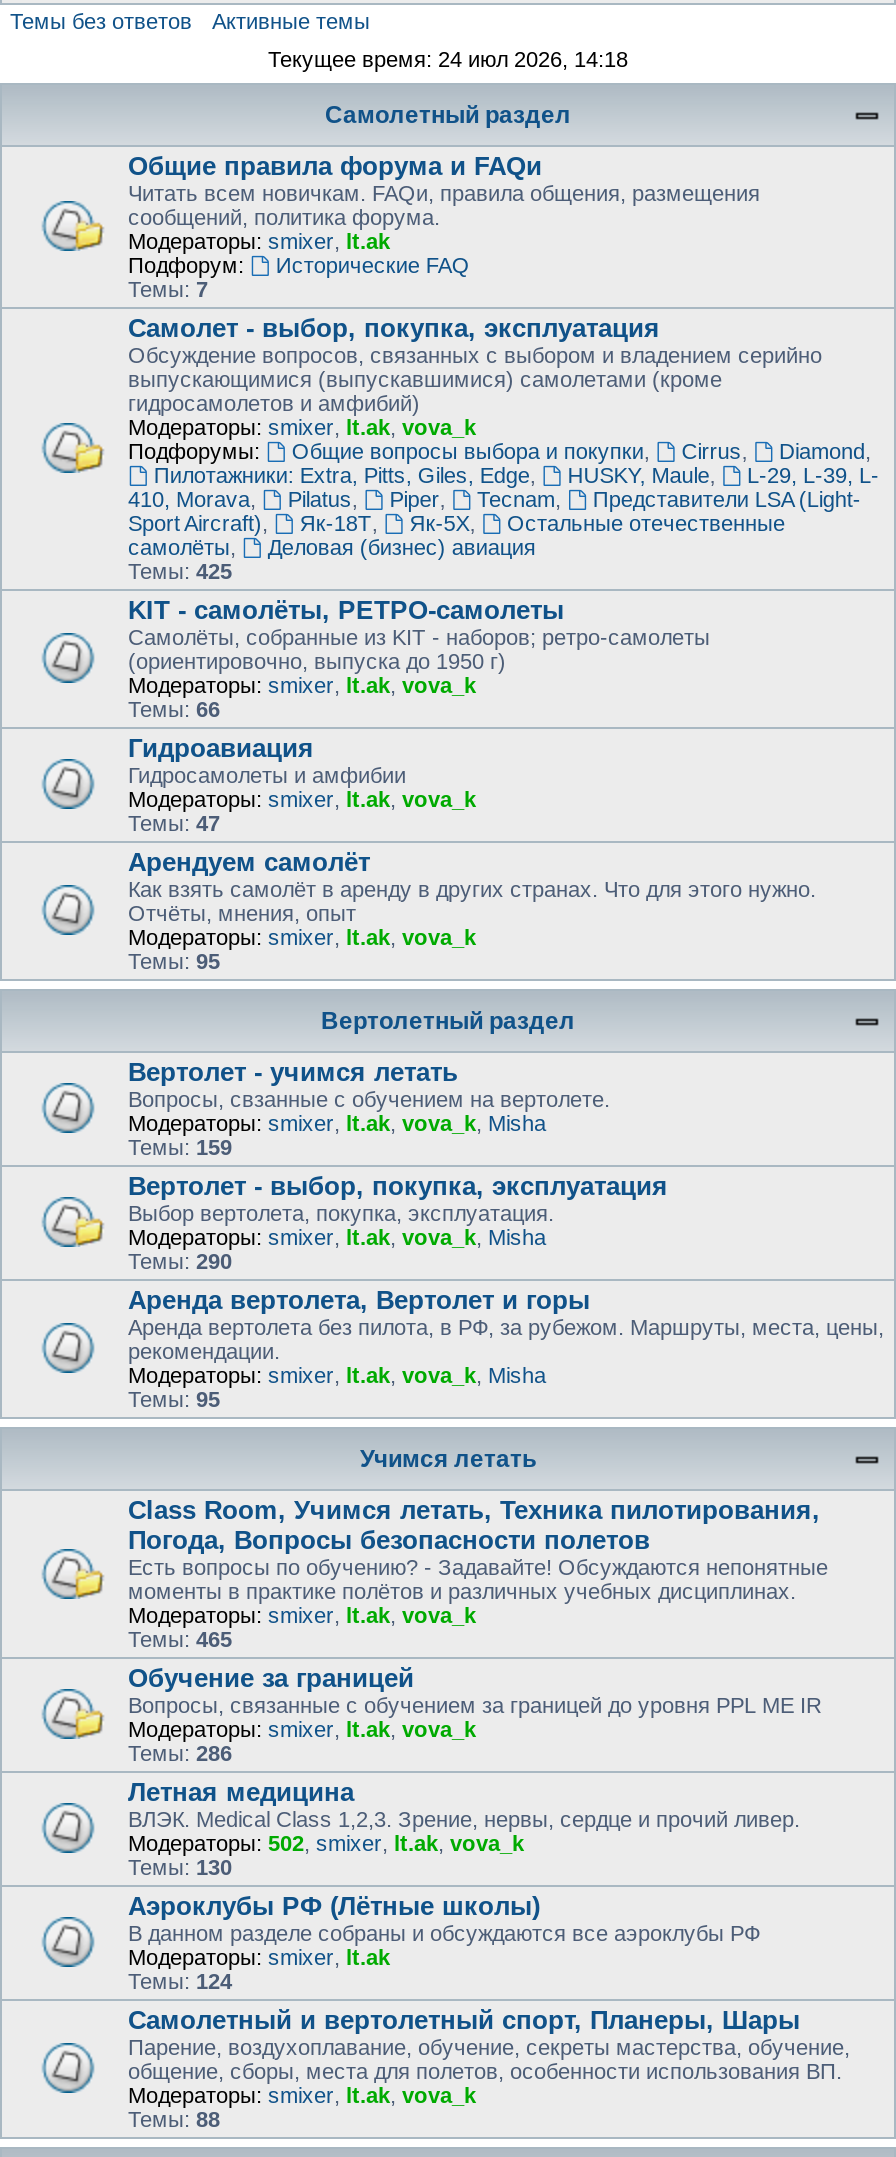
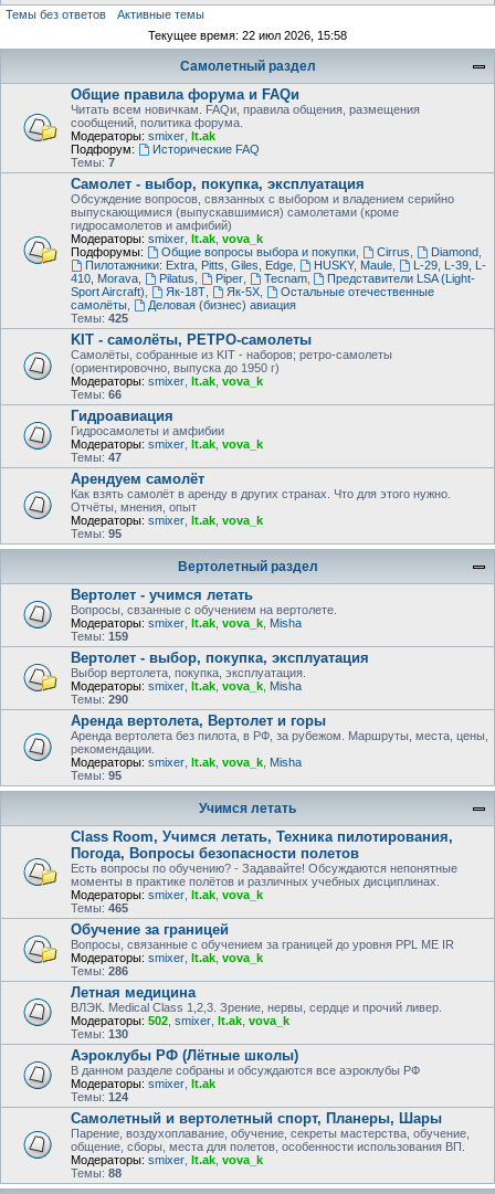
- Текущее время: 24 июл 2026, 14:18
+ Текущее время: 22 июл 2026, 15:58
